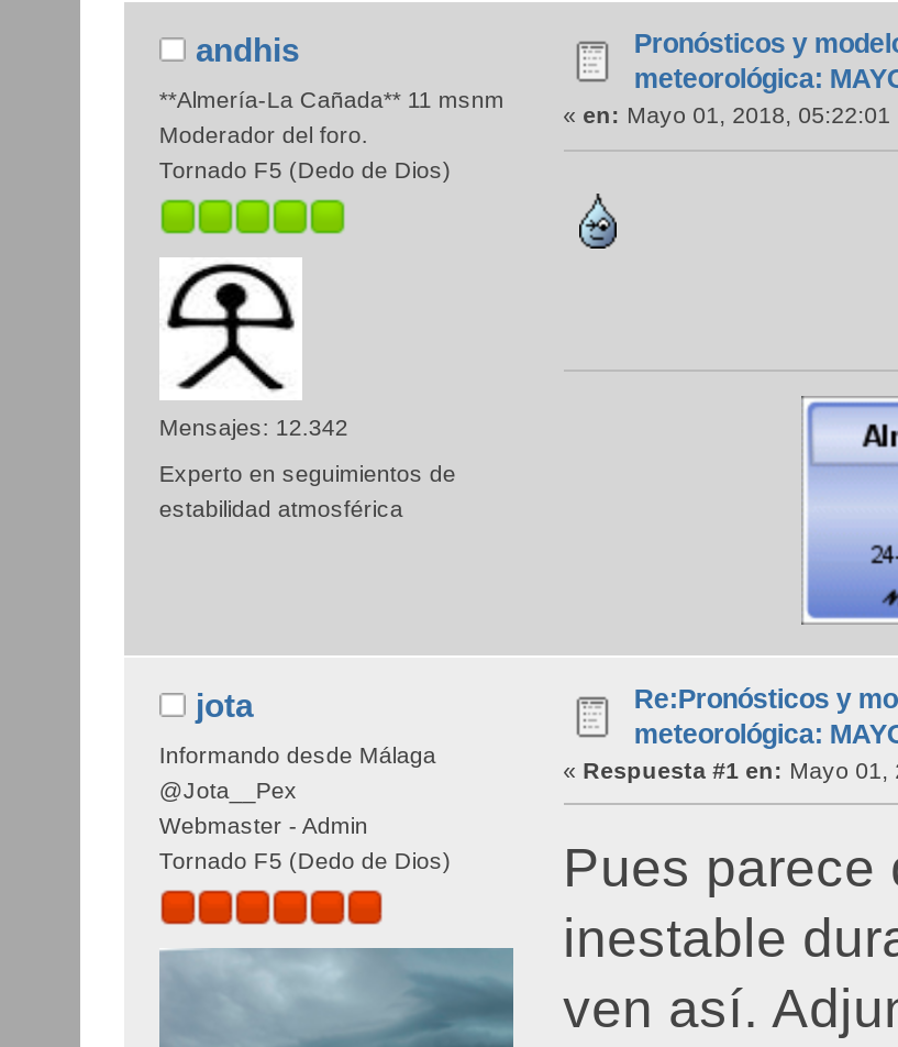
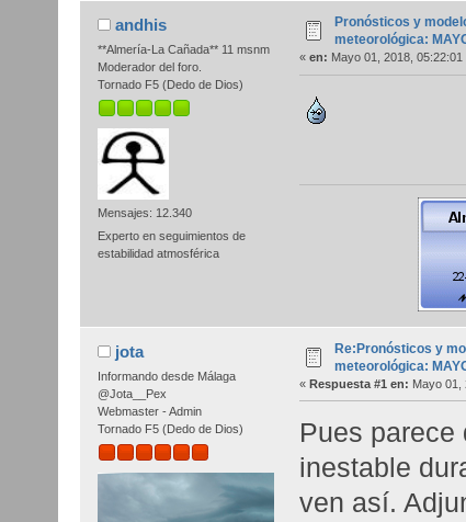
- Mensajes: 12.342
+ Mensajes: 12.340
